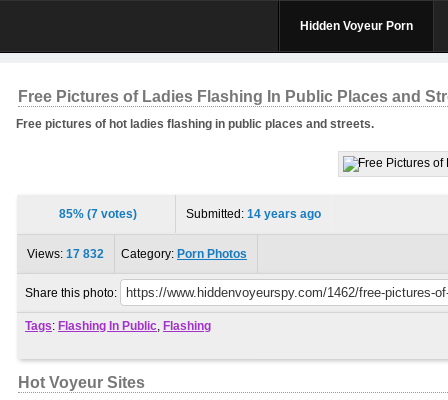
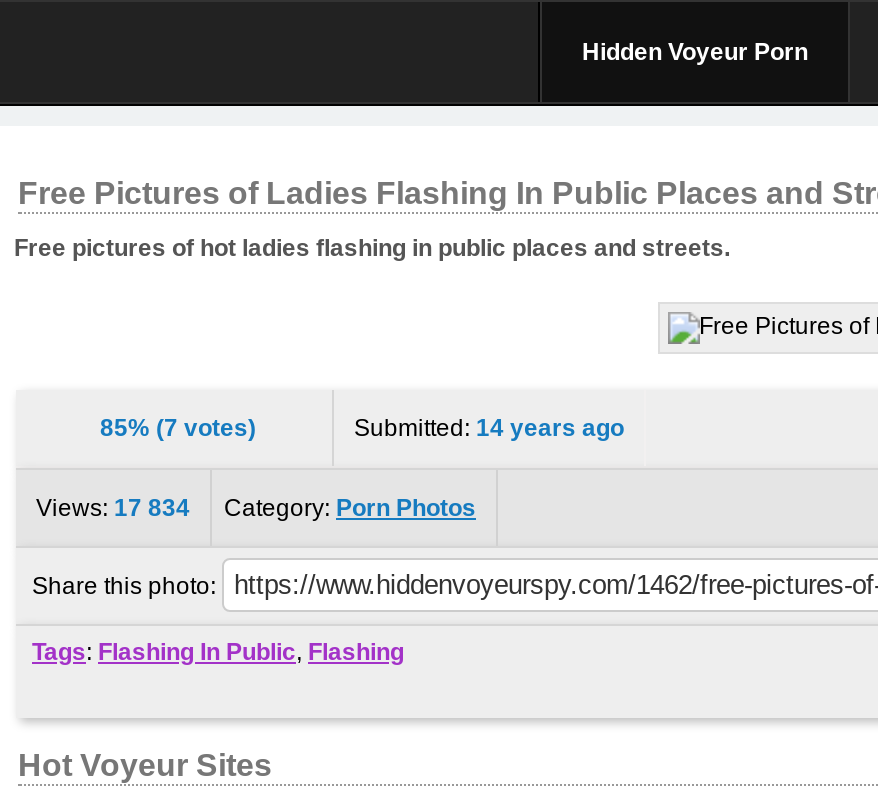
- Views: 17 832 Category: Porn Photos
+ Views: 17 834 Category: Porn Photos
